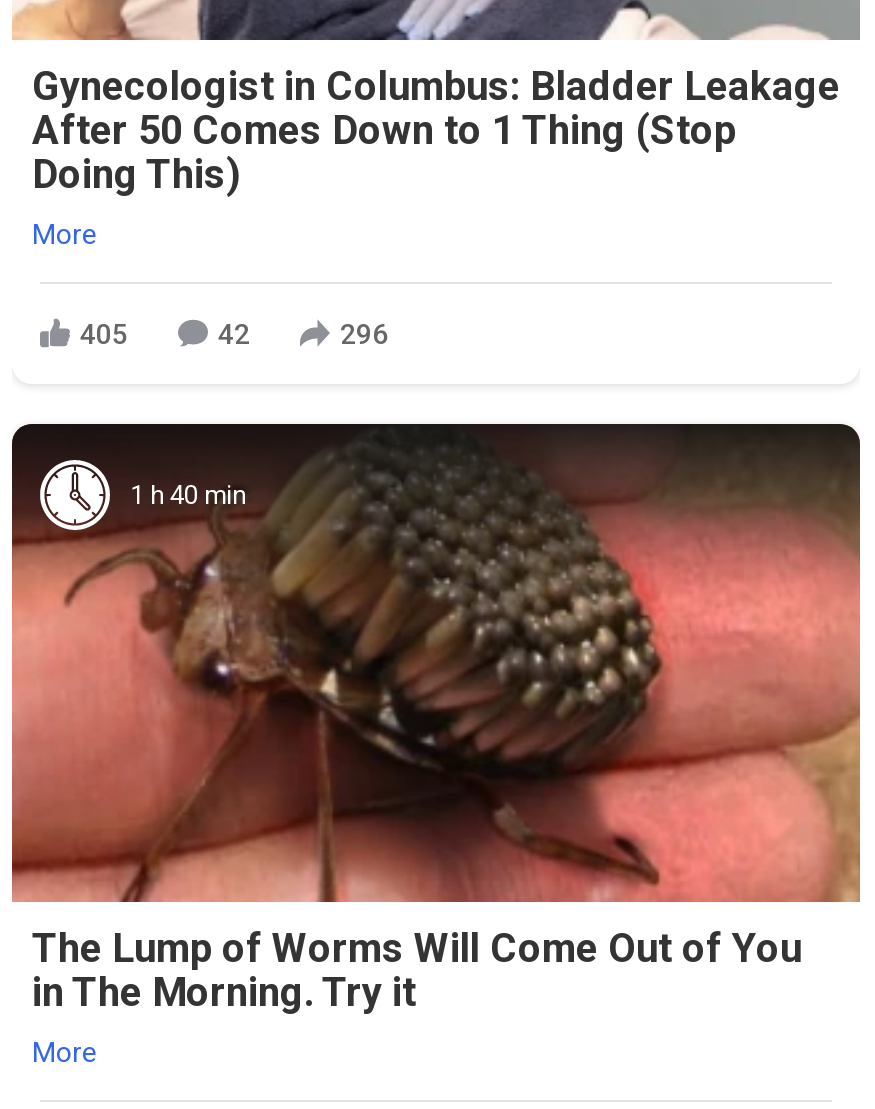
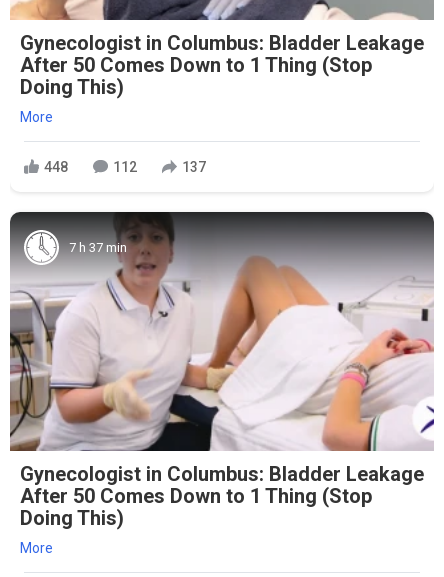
- 405
- 42
- 296
+ 448
+ 112
+ 137

- [image]
- 1 h 40 min
+ [image]
+ 7 h 37 min

- The Lump of Worms Will Come Out of You
- in The Morning. Try it
+ Gynecologist in Columbus: Bladder Leakage
+ After 50 Comes Down to 1 Thing (Stop
+ Doing This)
